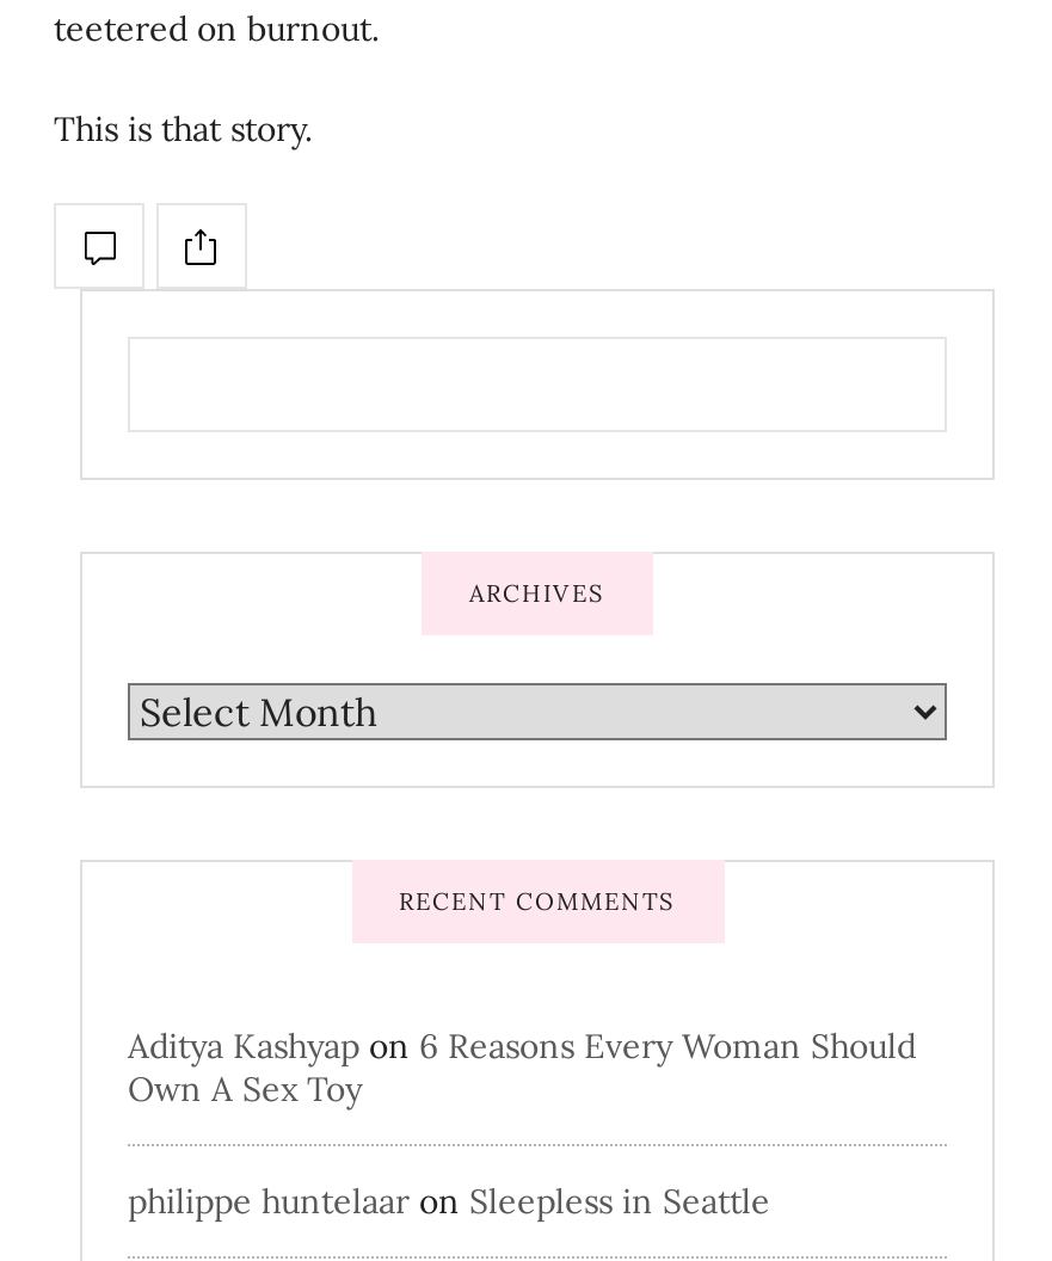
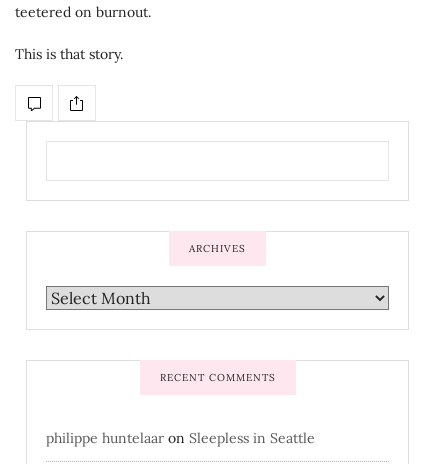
- Aditya Kashyap on 6 Reasons Every Woman Should
- Own A Sex Toy
